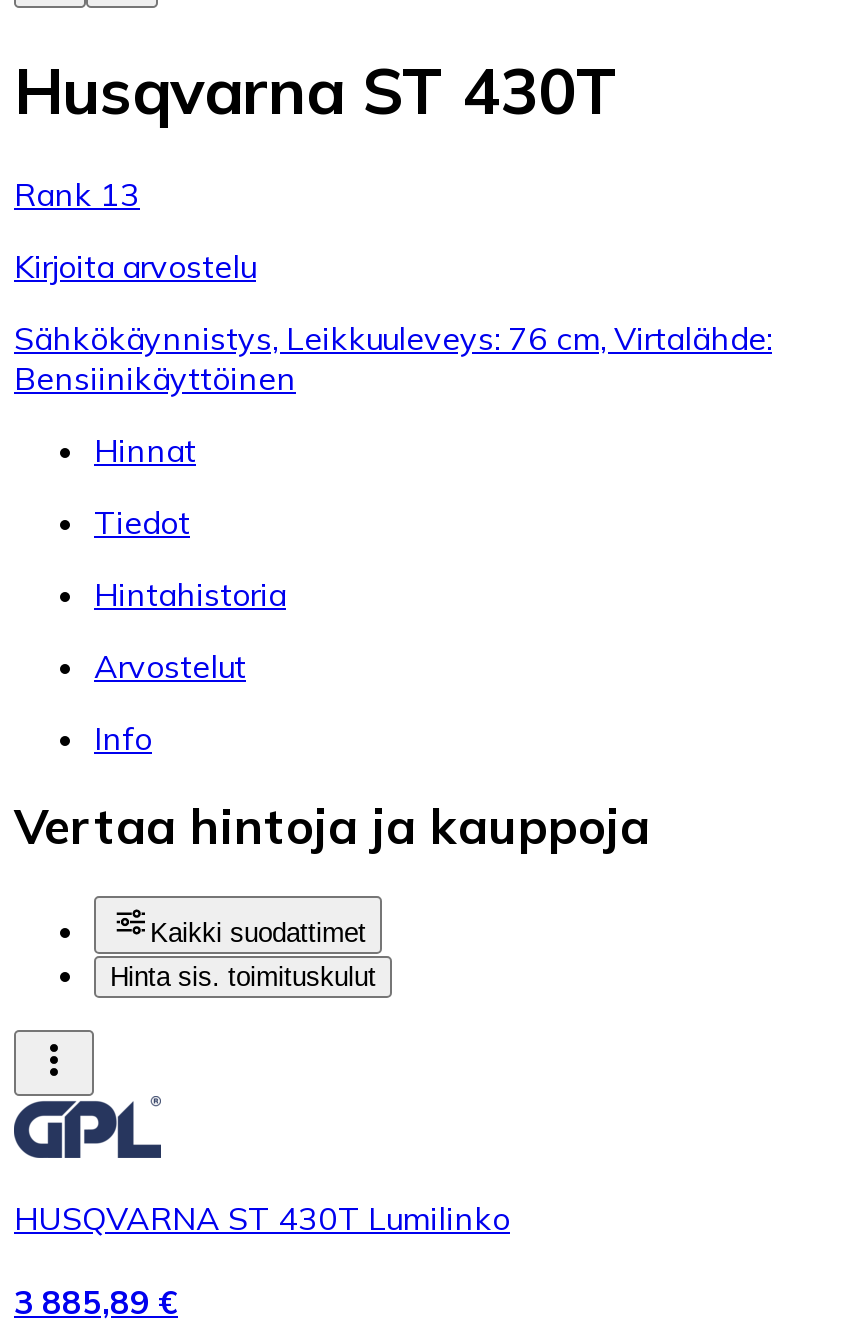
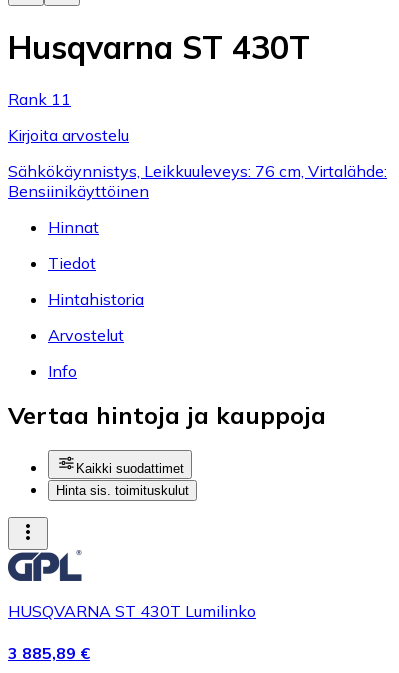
- Rank 13
+ Rank 11
